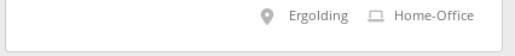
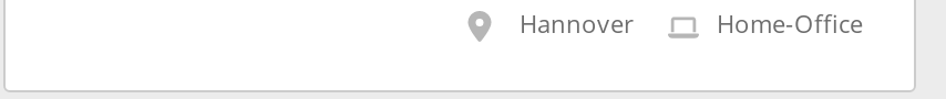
- Ergolding
+ Hannover
